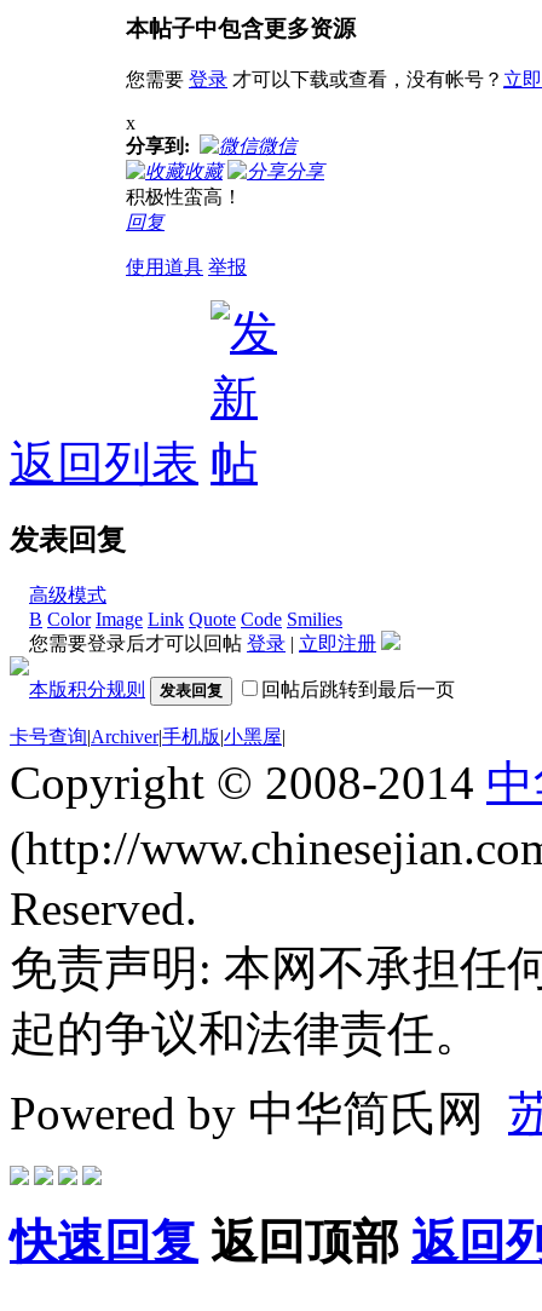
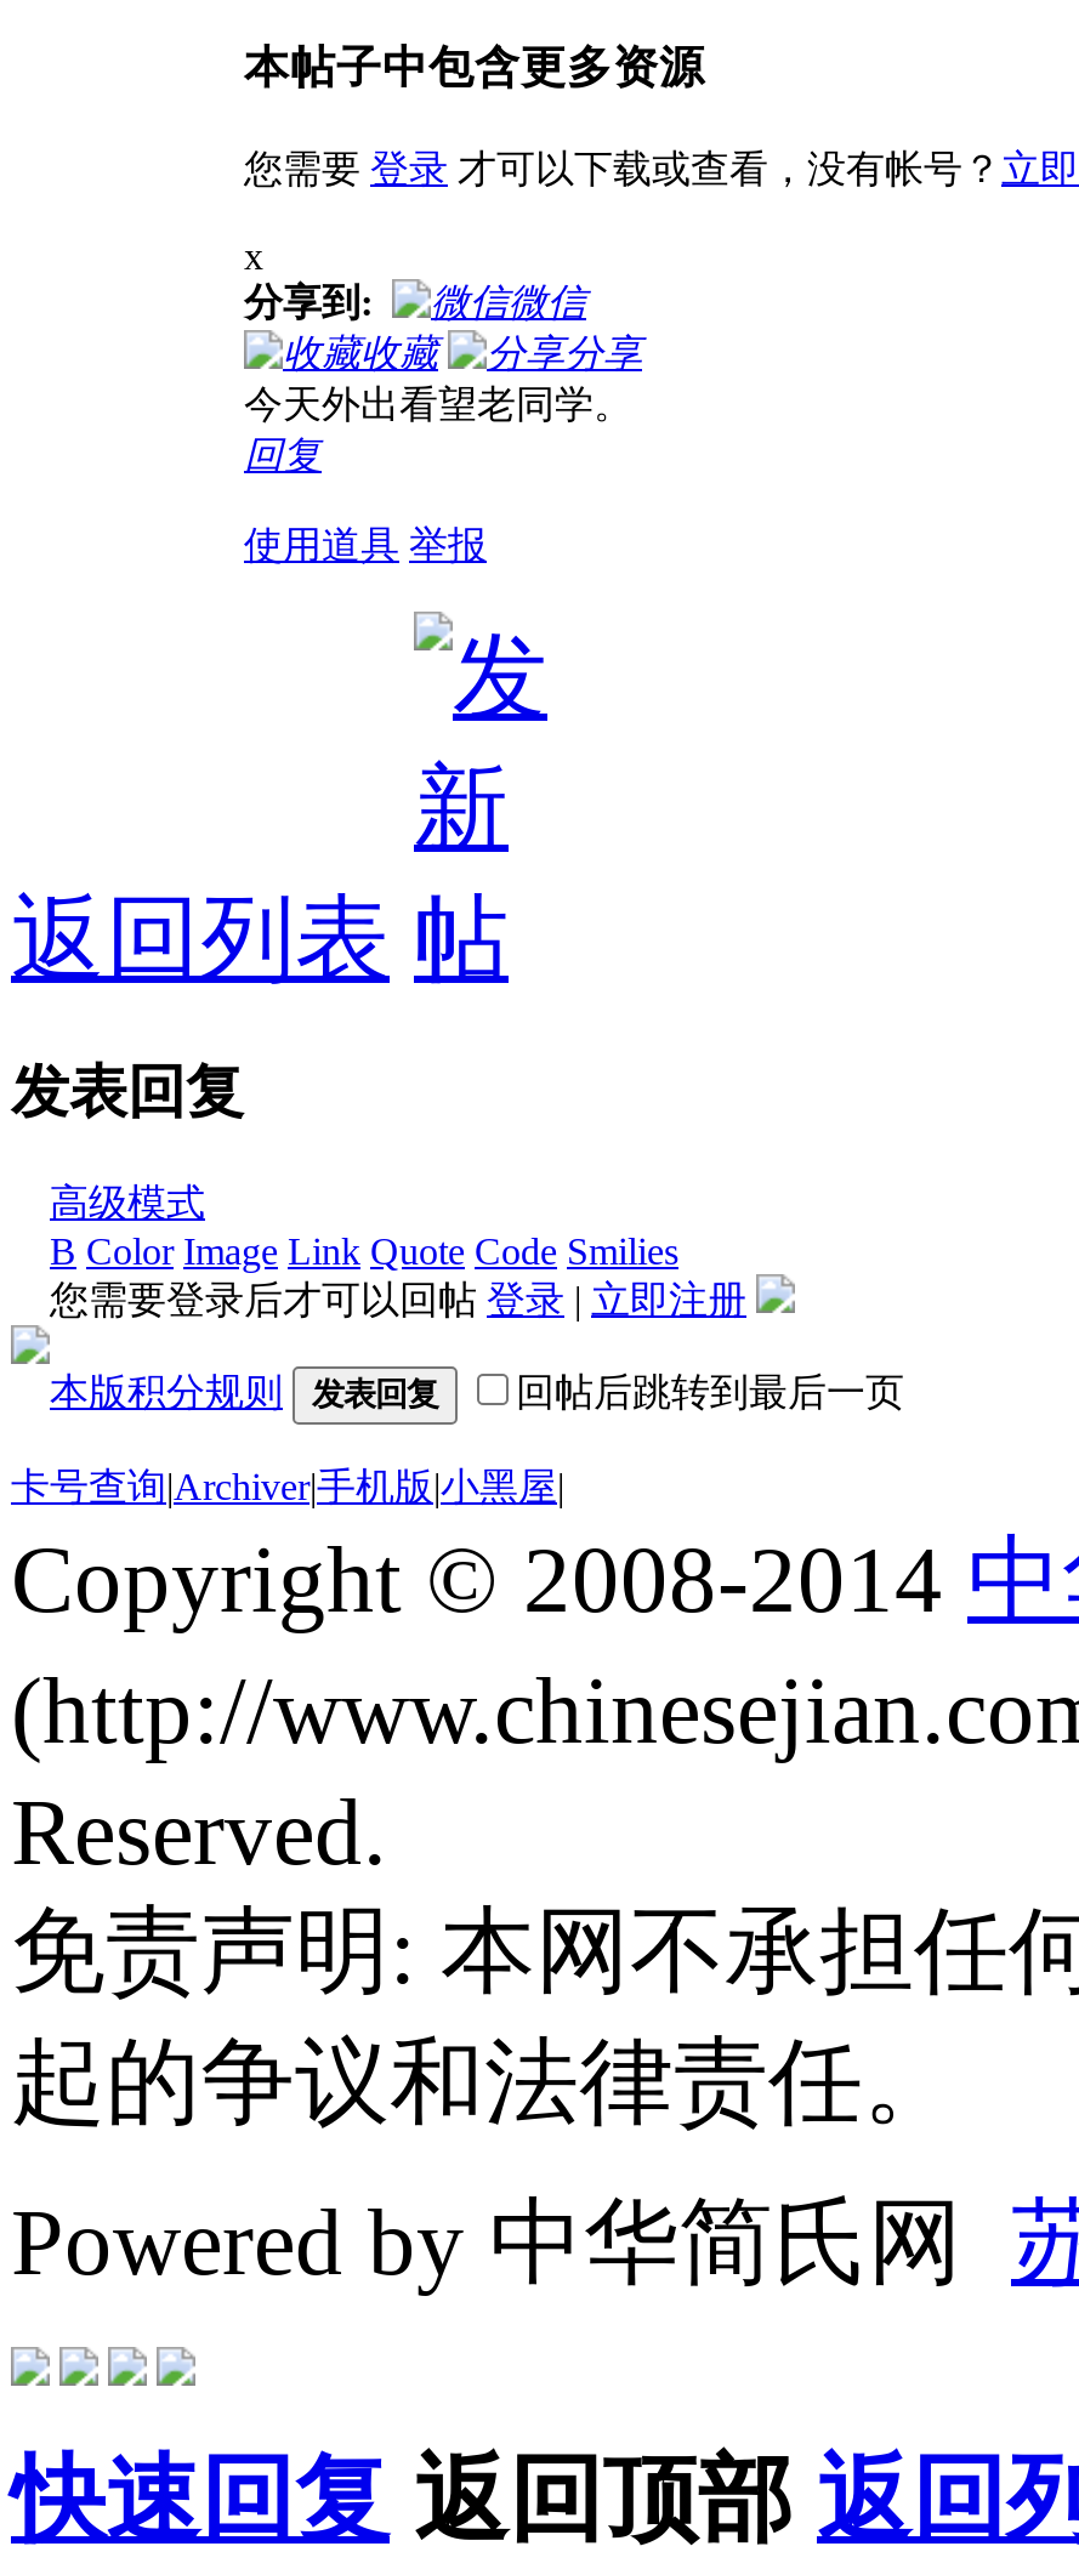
- 积极性蛮高！
+ 今天外出看望老同学。
